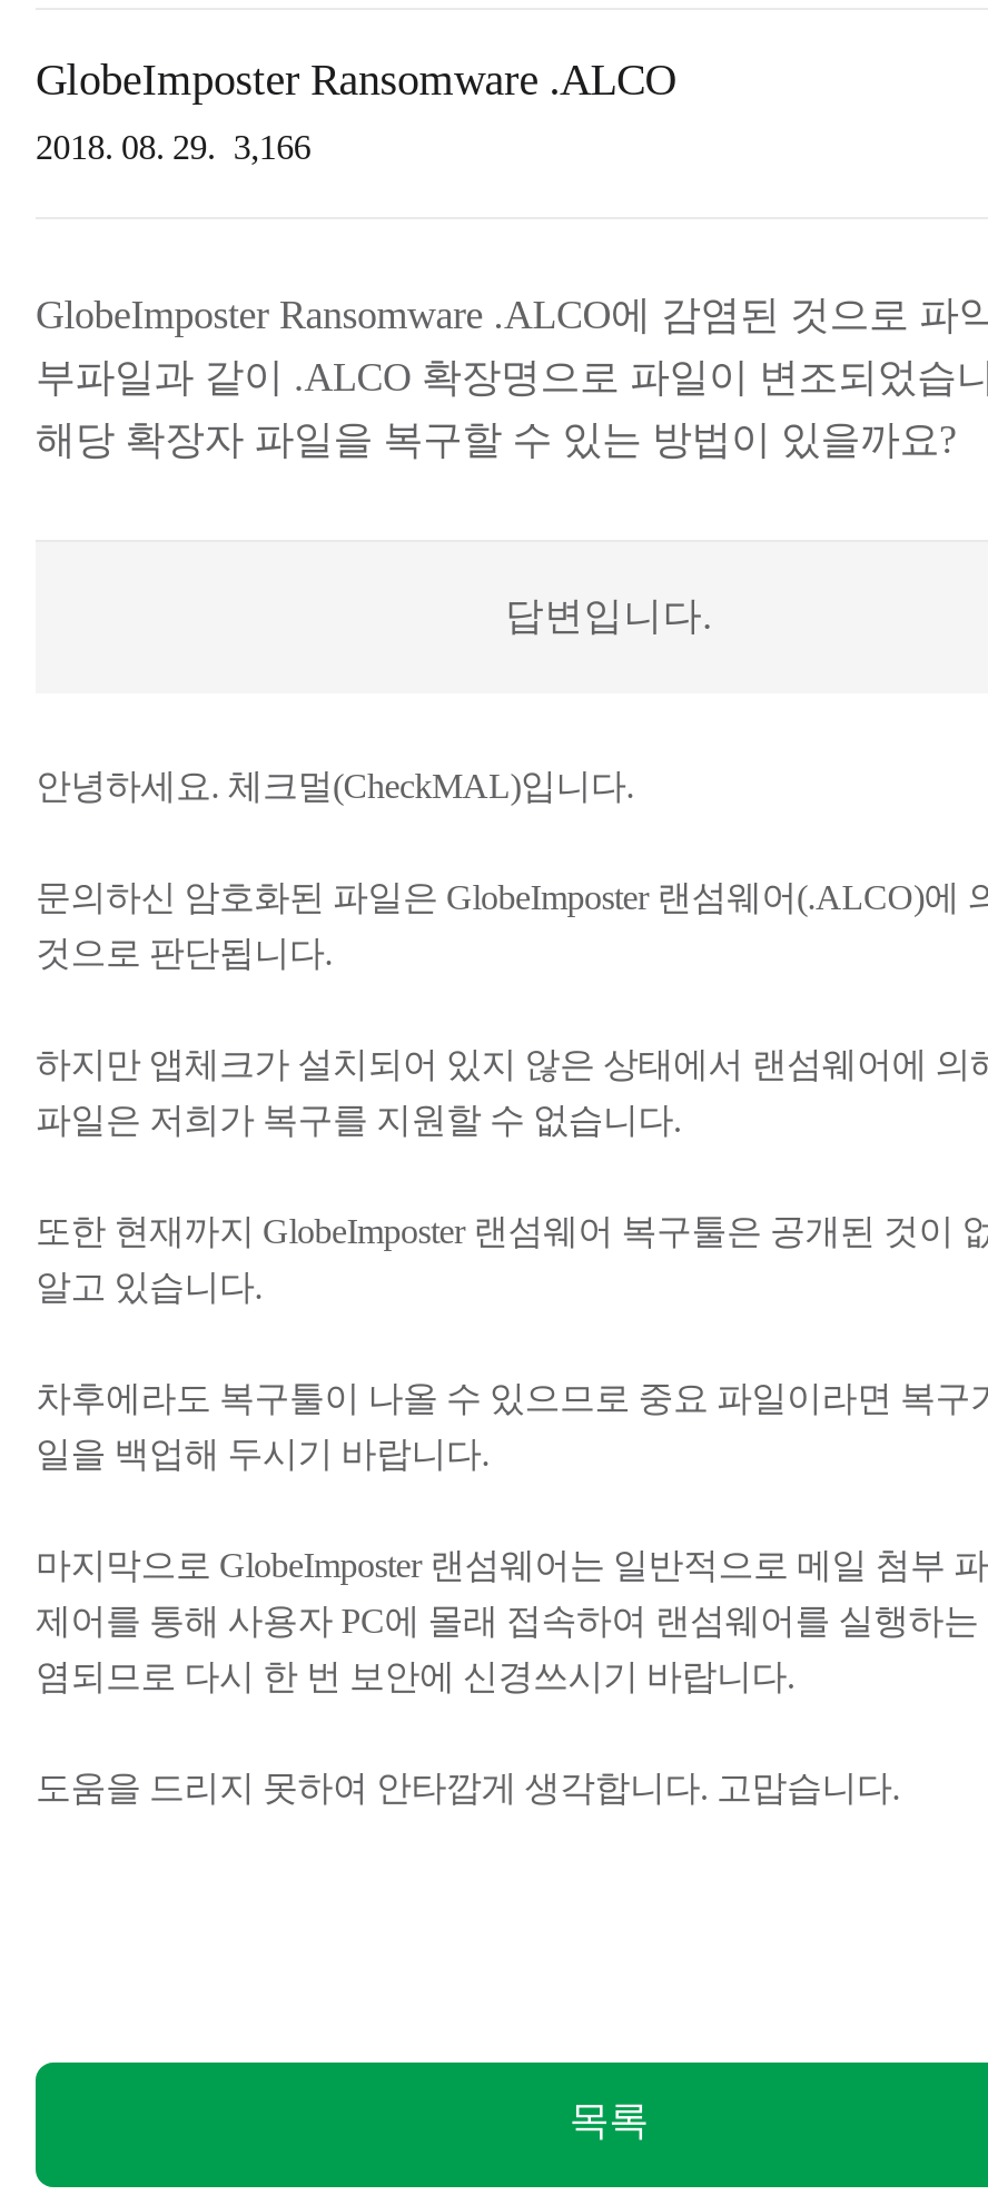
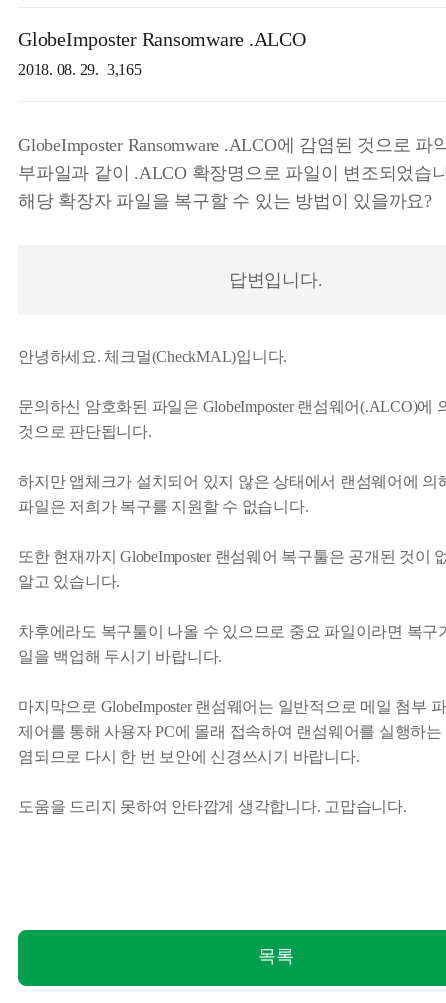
- 2018. 08. 29. 3,166
+ 2018. 08. 29. 3,165
